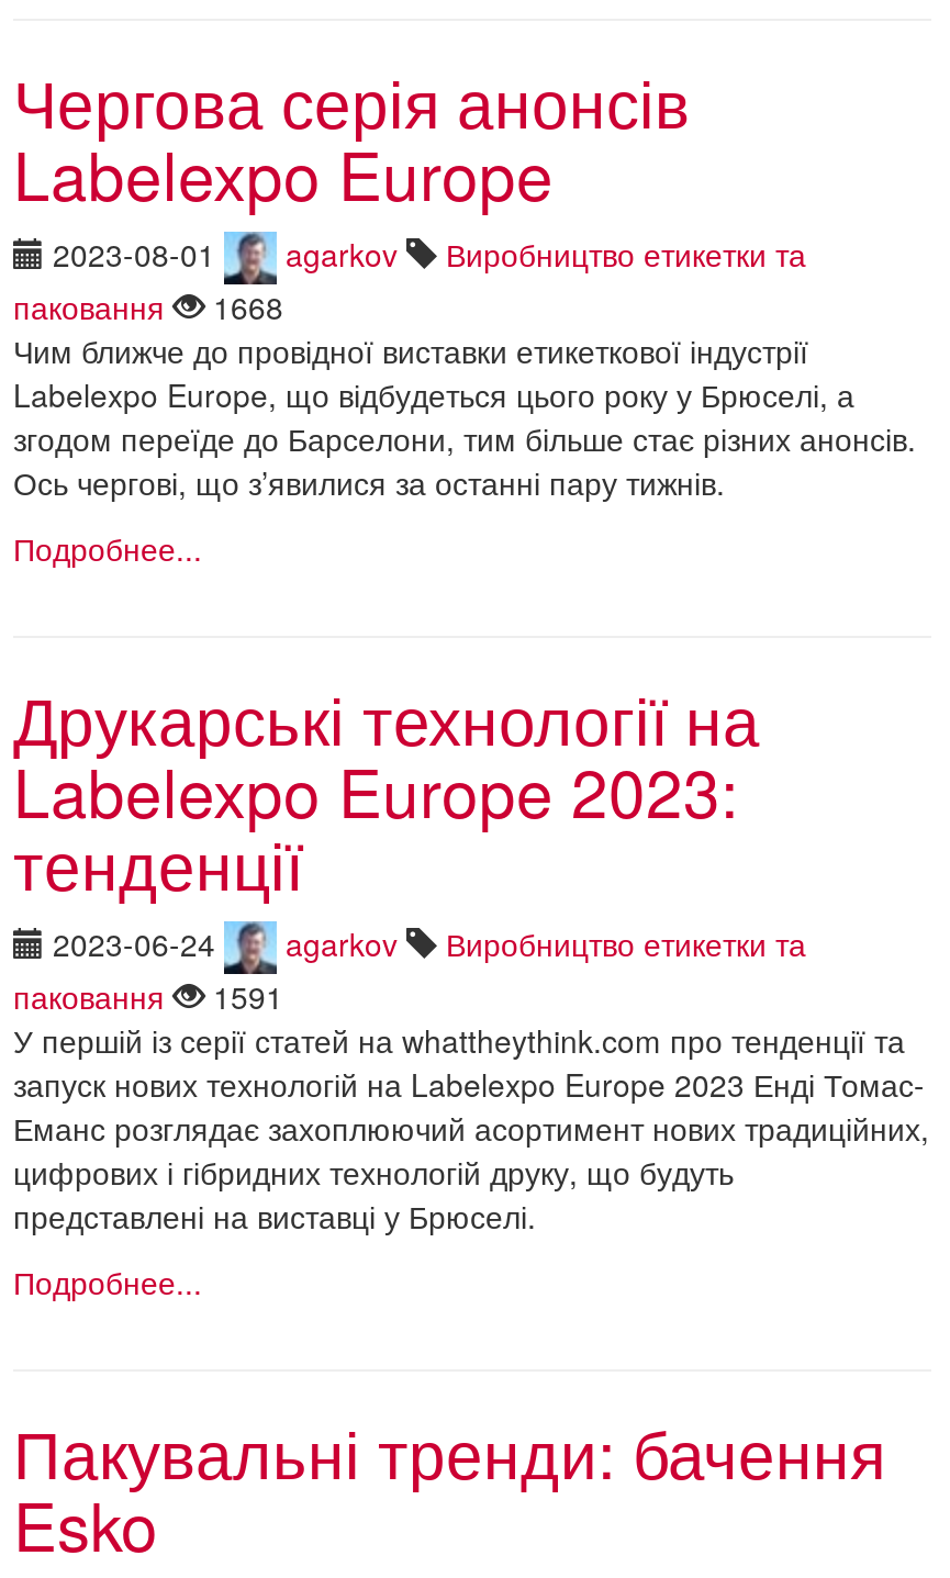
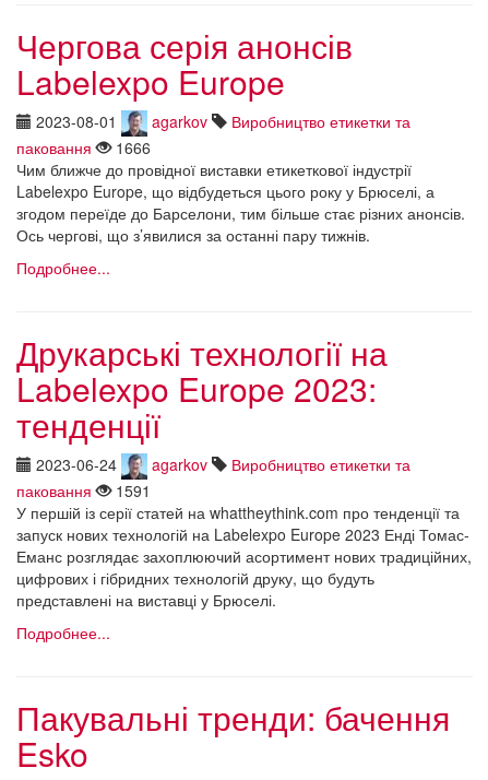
- паковання 1668
+ паковання 1666
